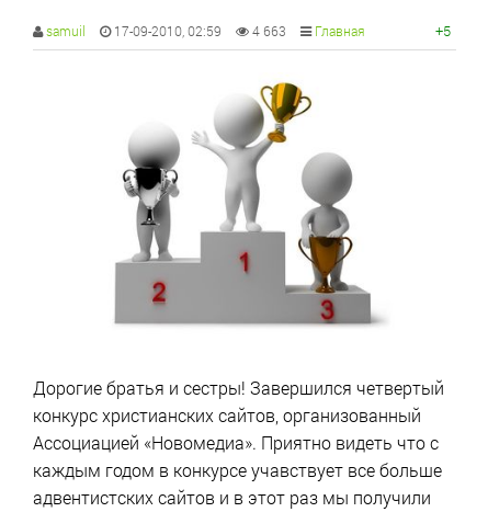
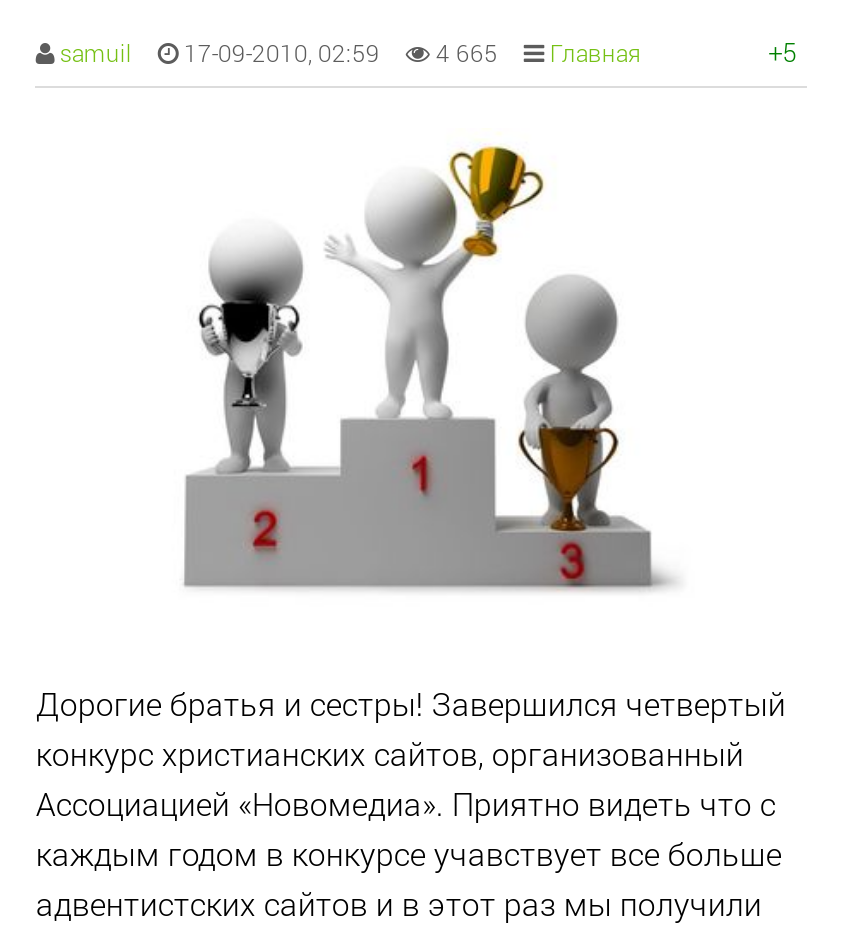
- samuil 17-09-2010, 02:59 4 663 Главная
+ samuil 17-09-2010, 02:59 4 665 Главная
